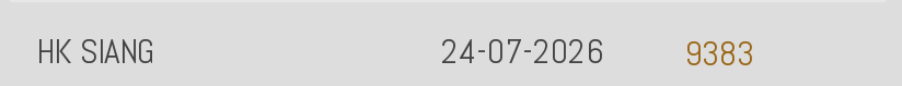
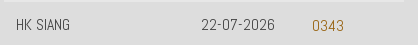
- 24-07-2026
+ 22-07-2026

- 9383
+ 0343
